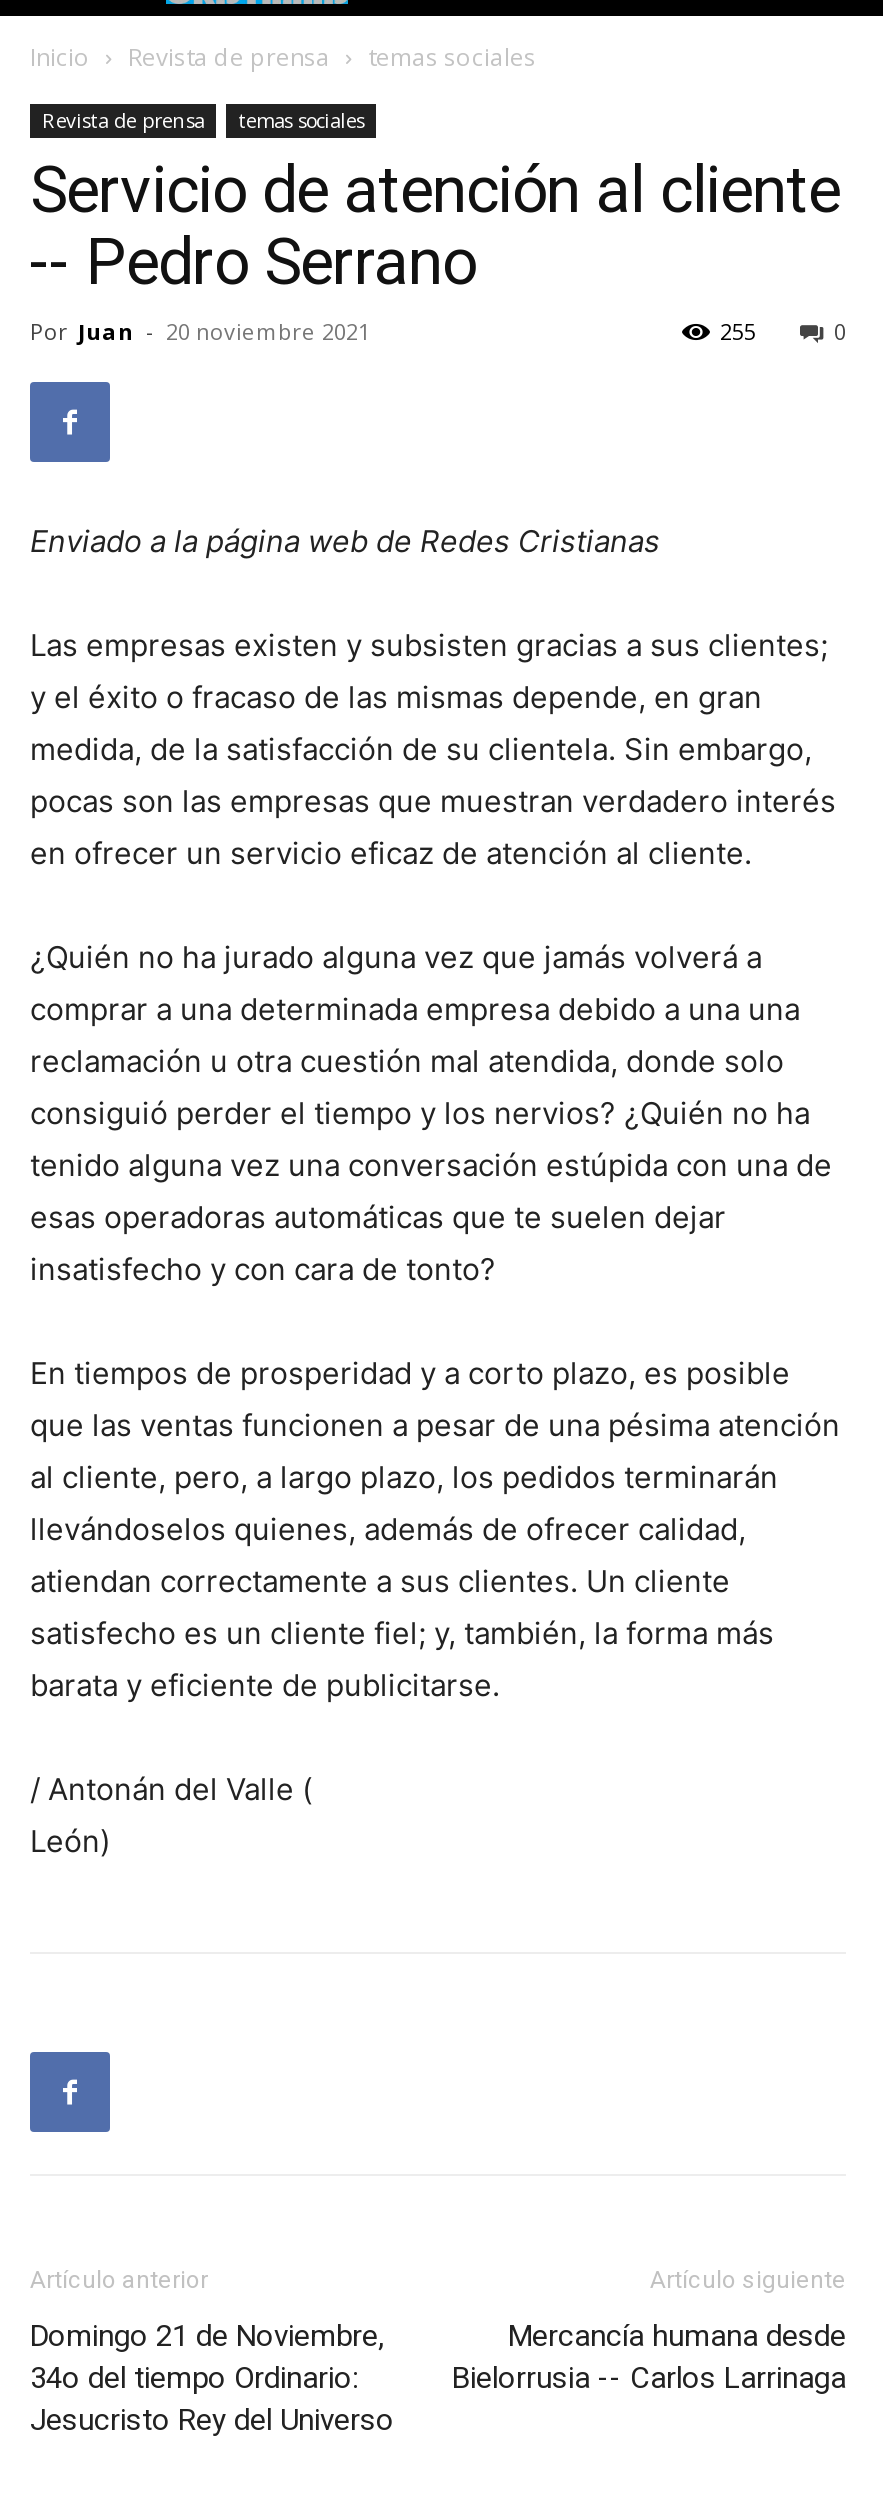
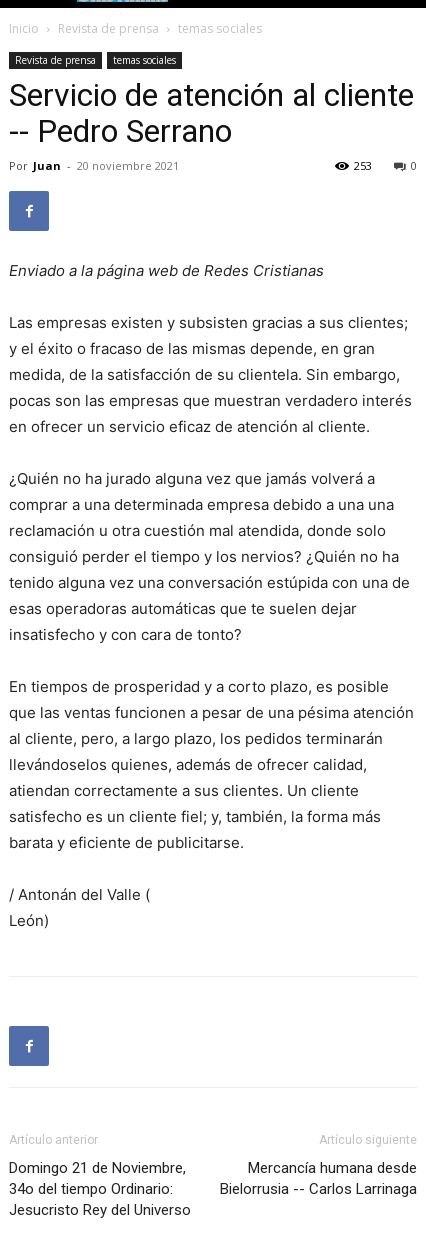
- 255
+ 253
